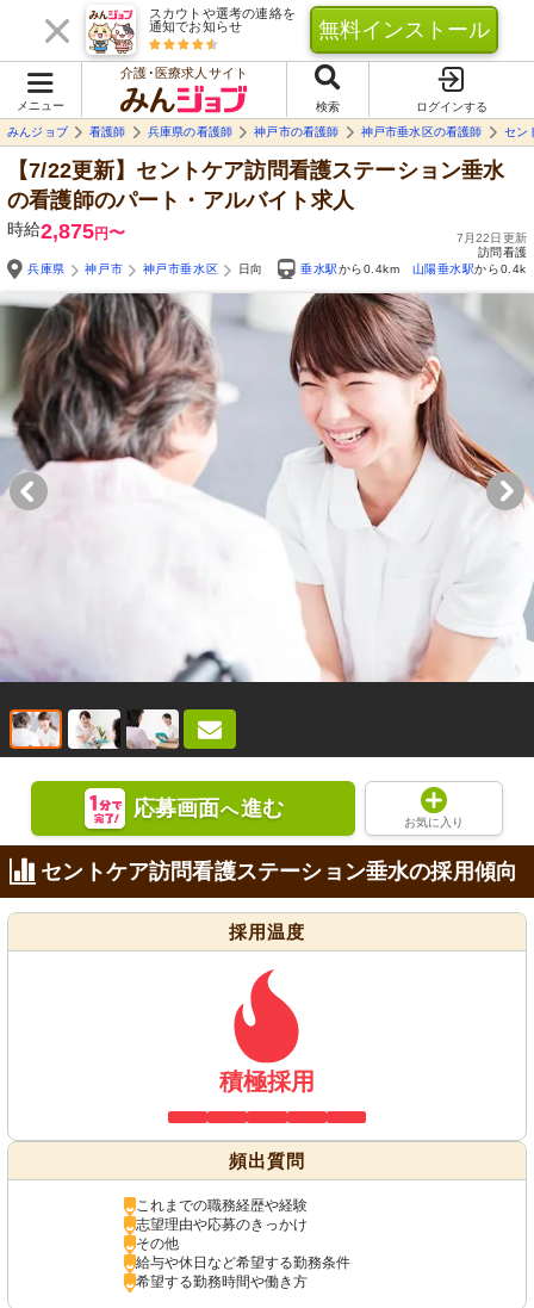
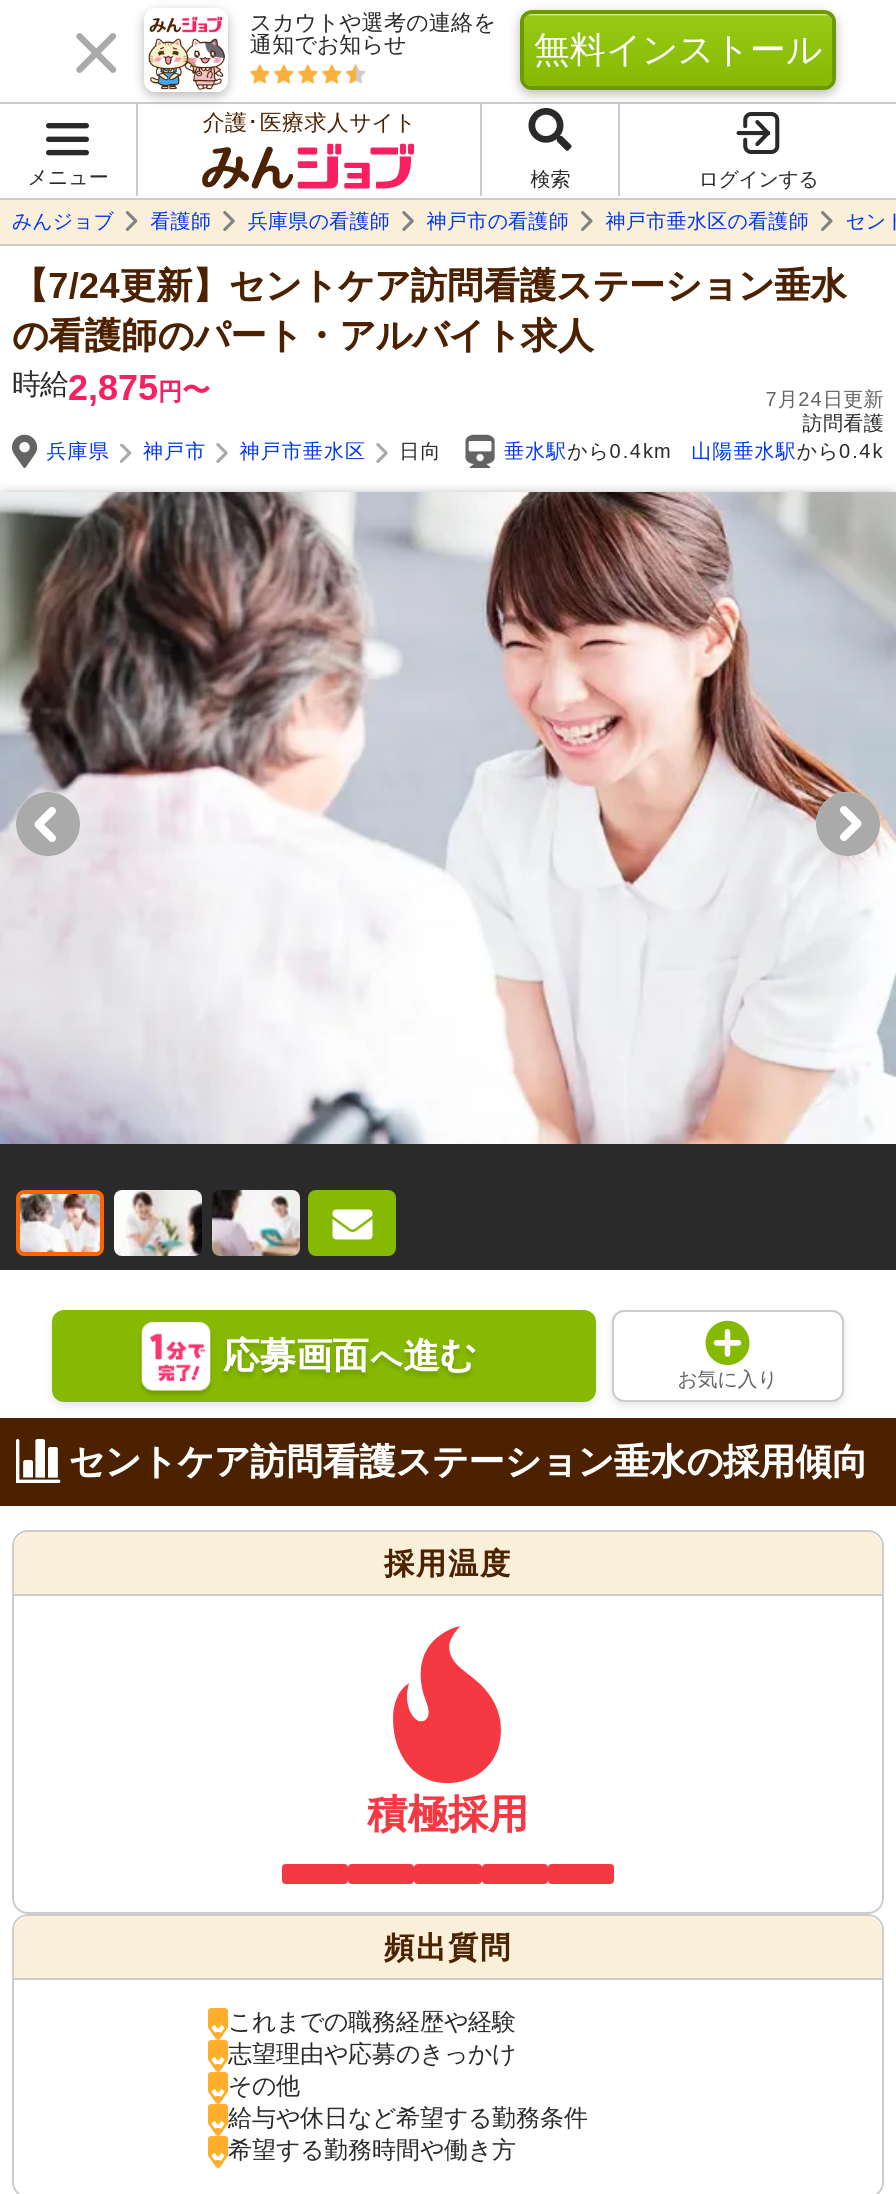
- 【7/22更新】セントケア訪問看護ステーション垂水
+ 【7/24更新】セントケア訪問看護ステーション垂水

- 7月22日更新
+ 7月24日更新
